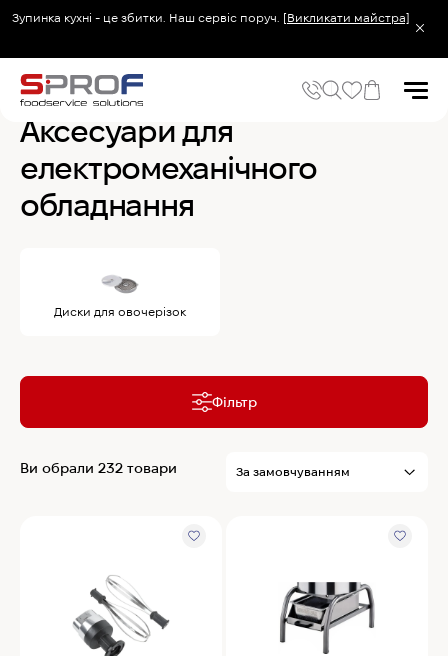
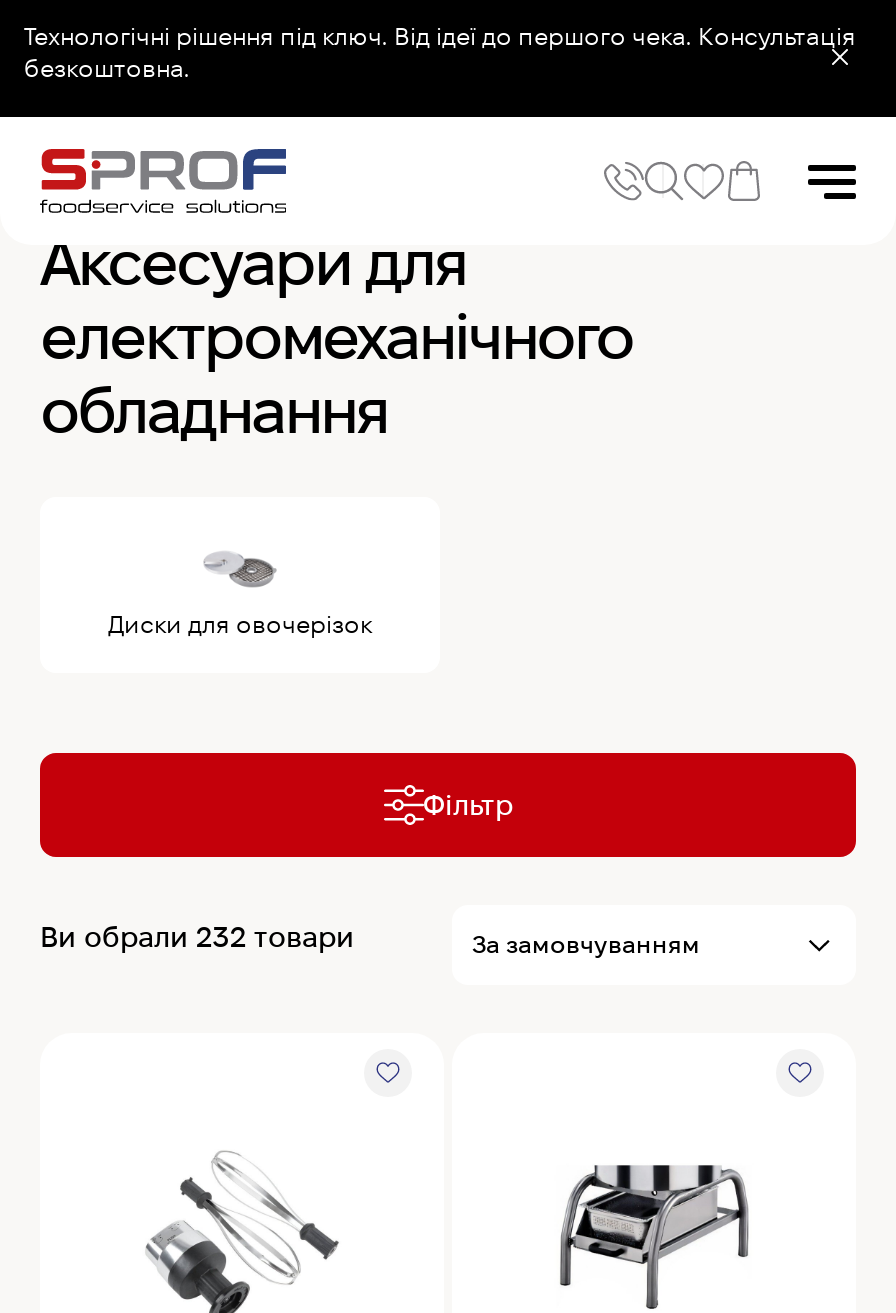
- Зупинка кухні - це збитки. Наш сервіс поруч. [Викликати майстра]
+ Технологічні рішення під ключ. Від ідеї до першого чека. Консультація
+ безкоштовна.
